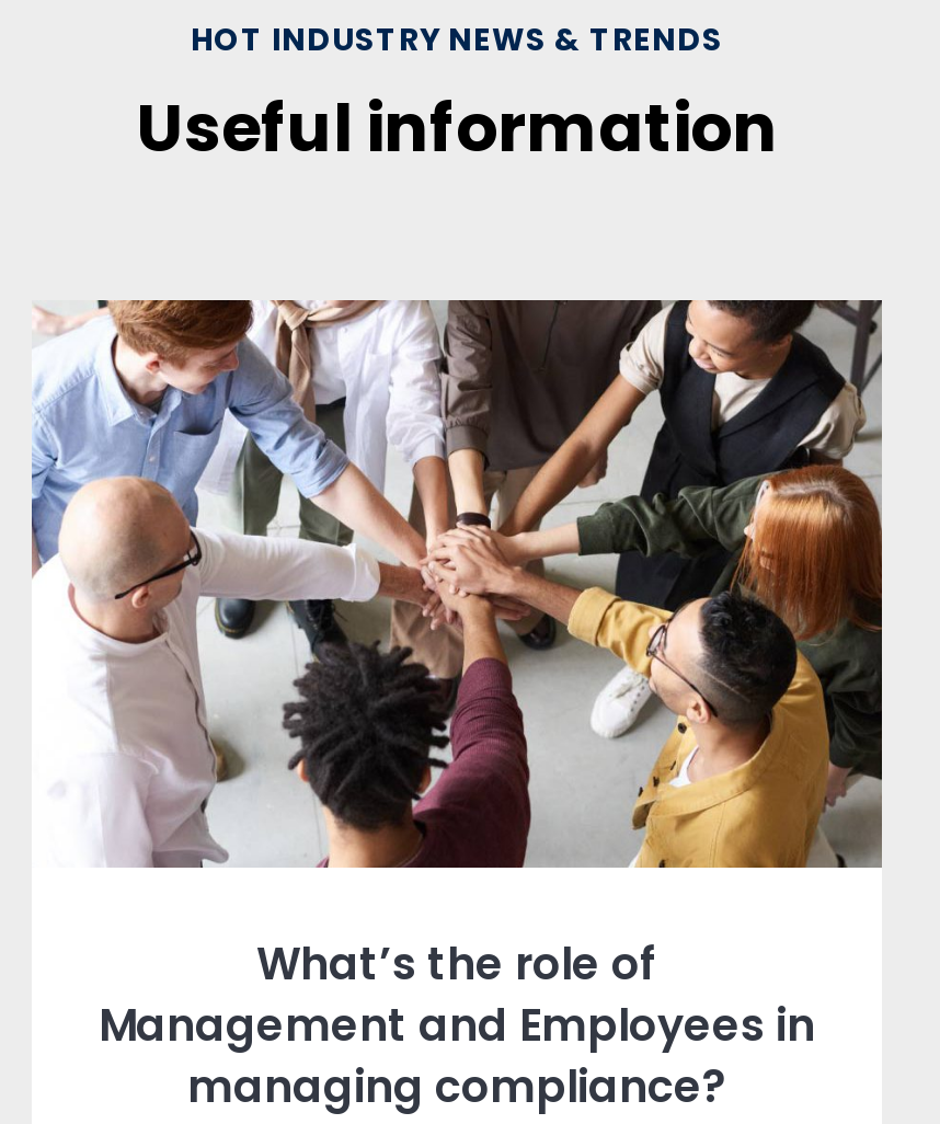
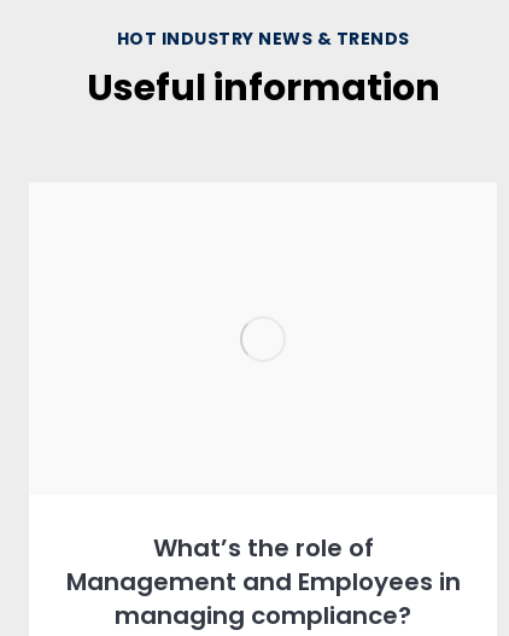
- [image]
